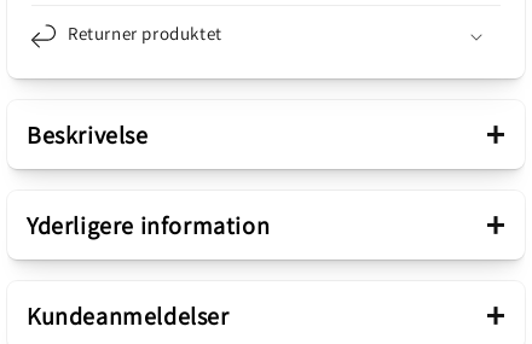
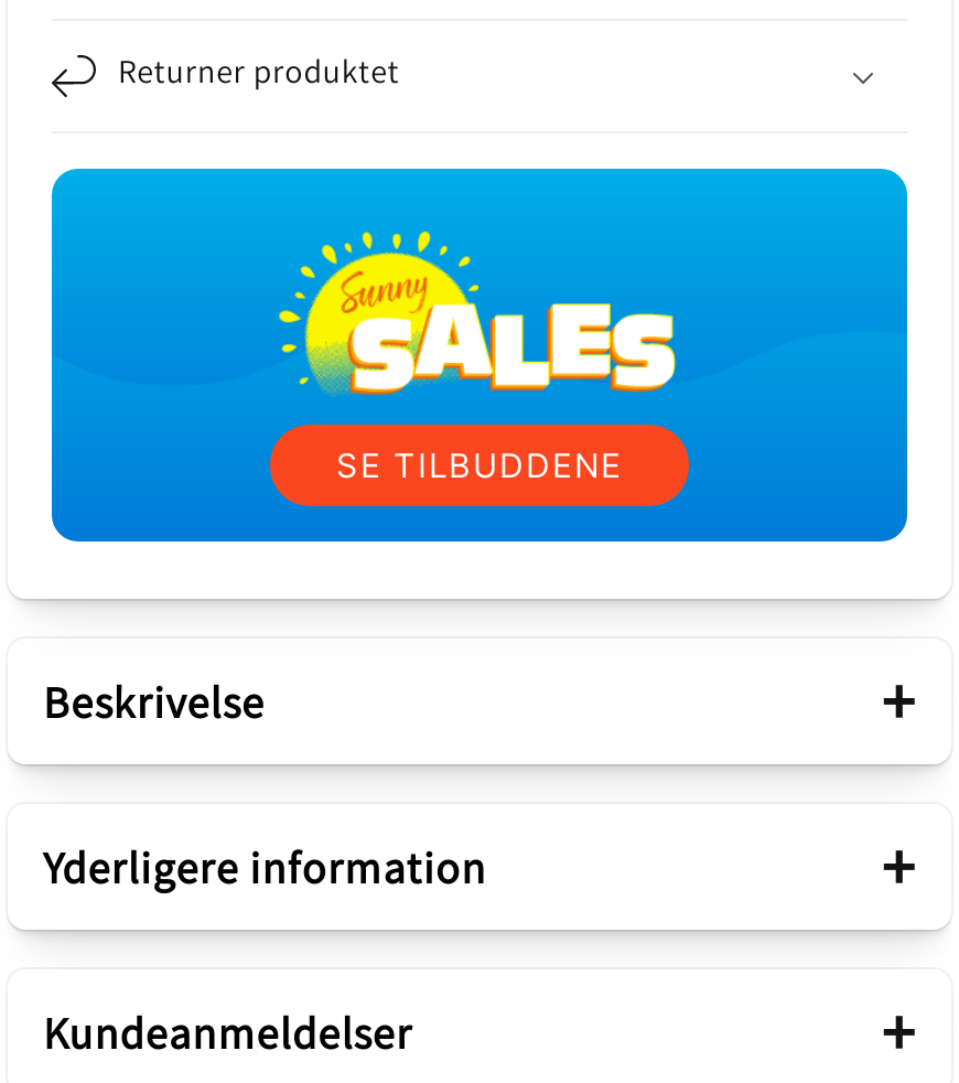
+ [image]
+ SE TILBUDDENE
